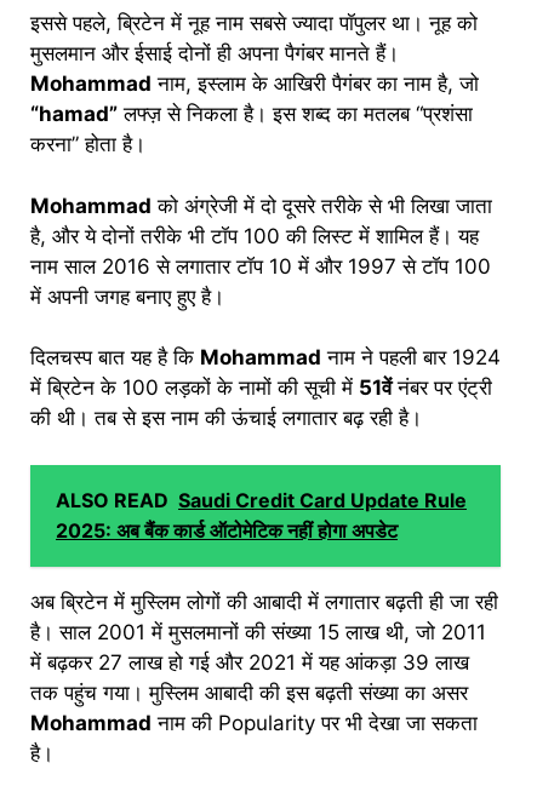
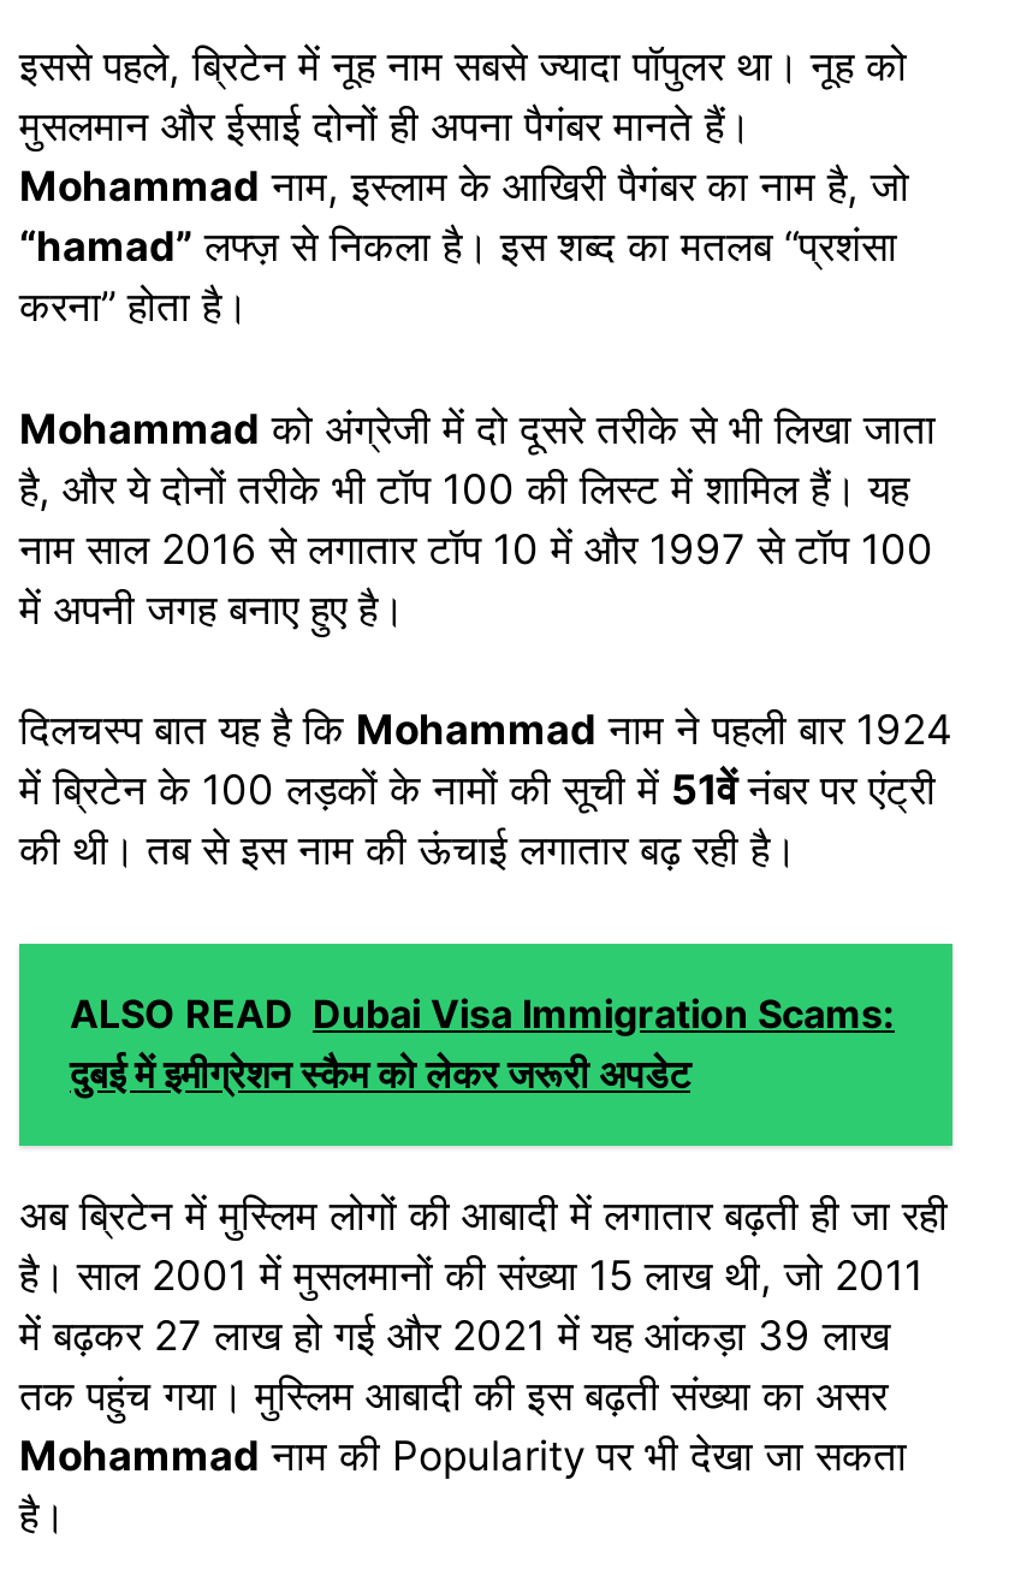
- ALSO READ Saudi Credit Card Update Rule
- 2025: अब बैंक कार्ड ऑटोमेटिक नहीं होगा अपडेट
+ ALSO READ Dubai Visa Immigration Scams:
+ दुबई में इमीग्रेशन स्कैम को लेकर जरूरी अपडेट
